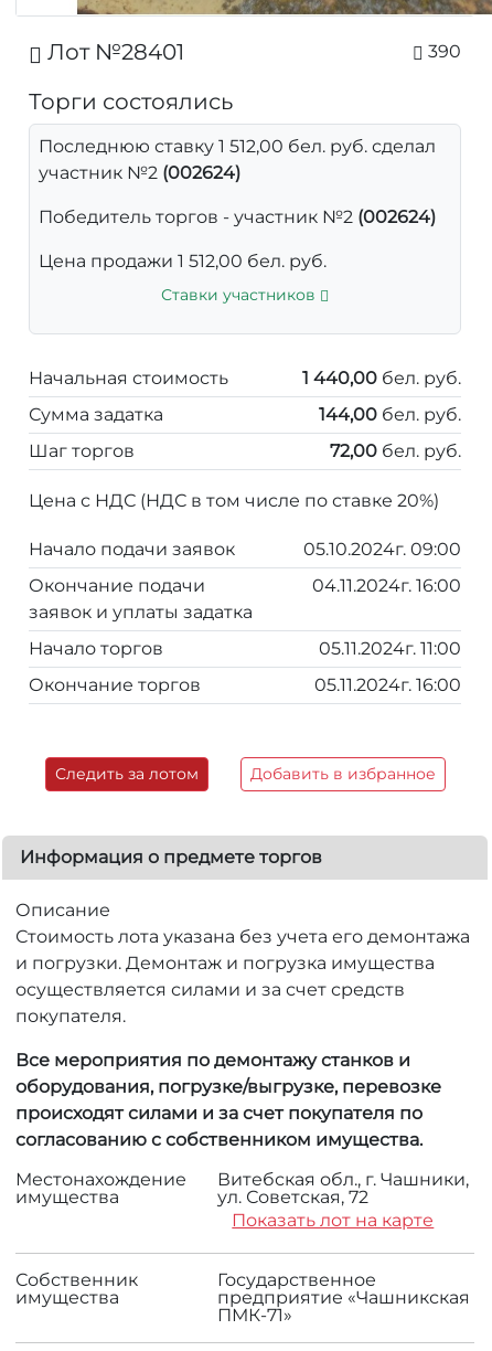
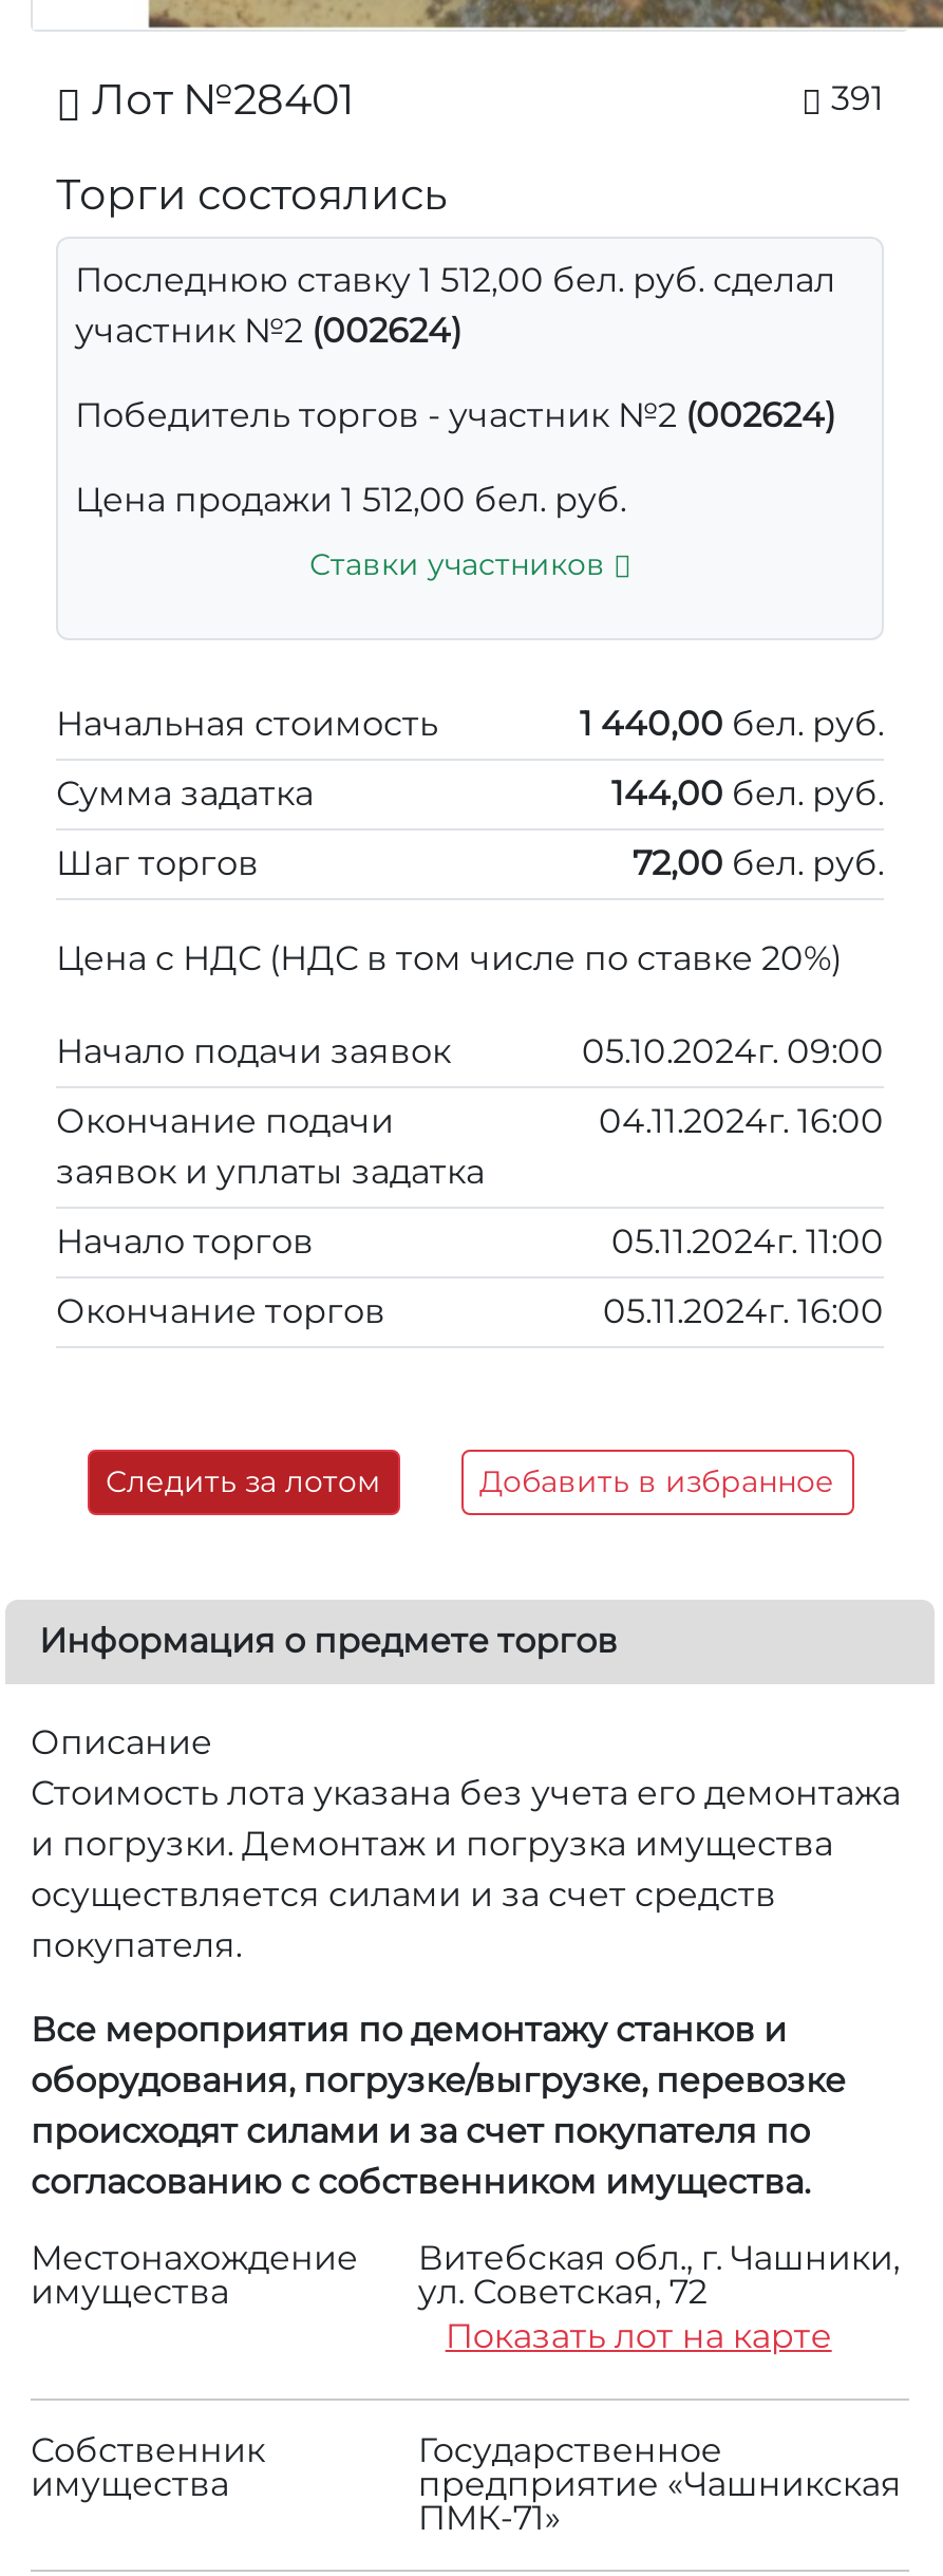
- 390
+ 391
